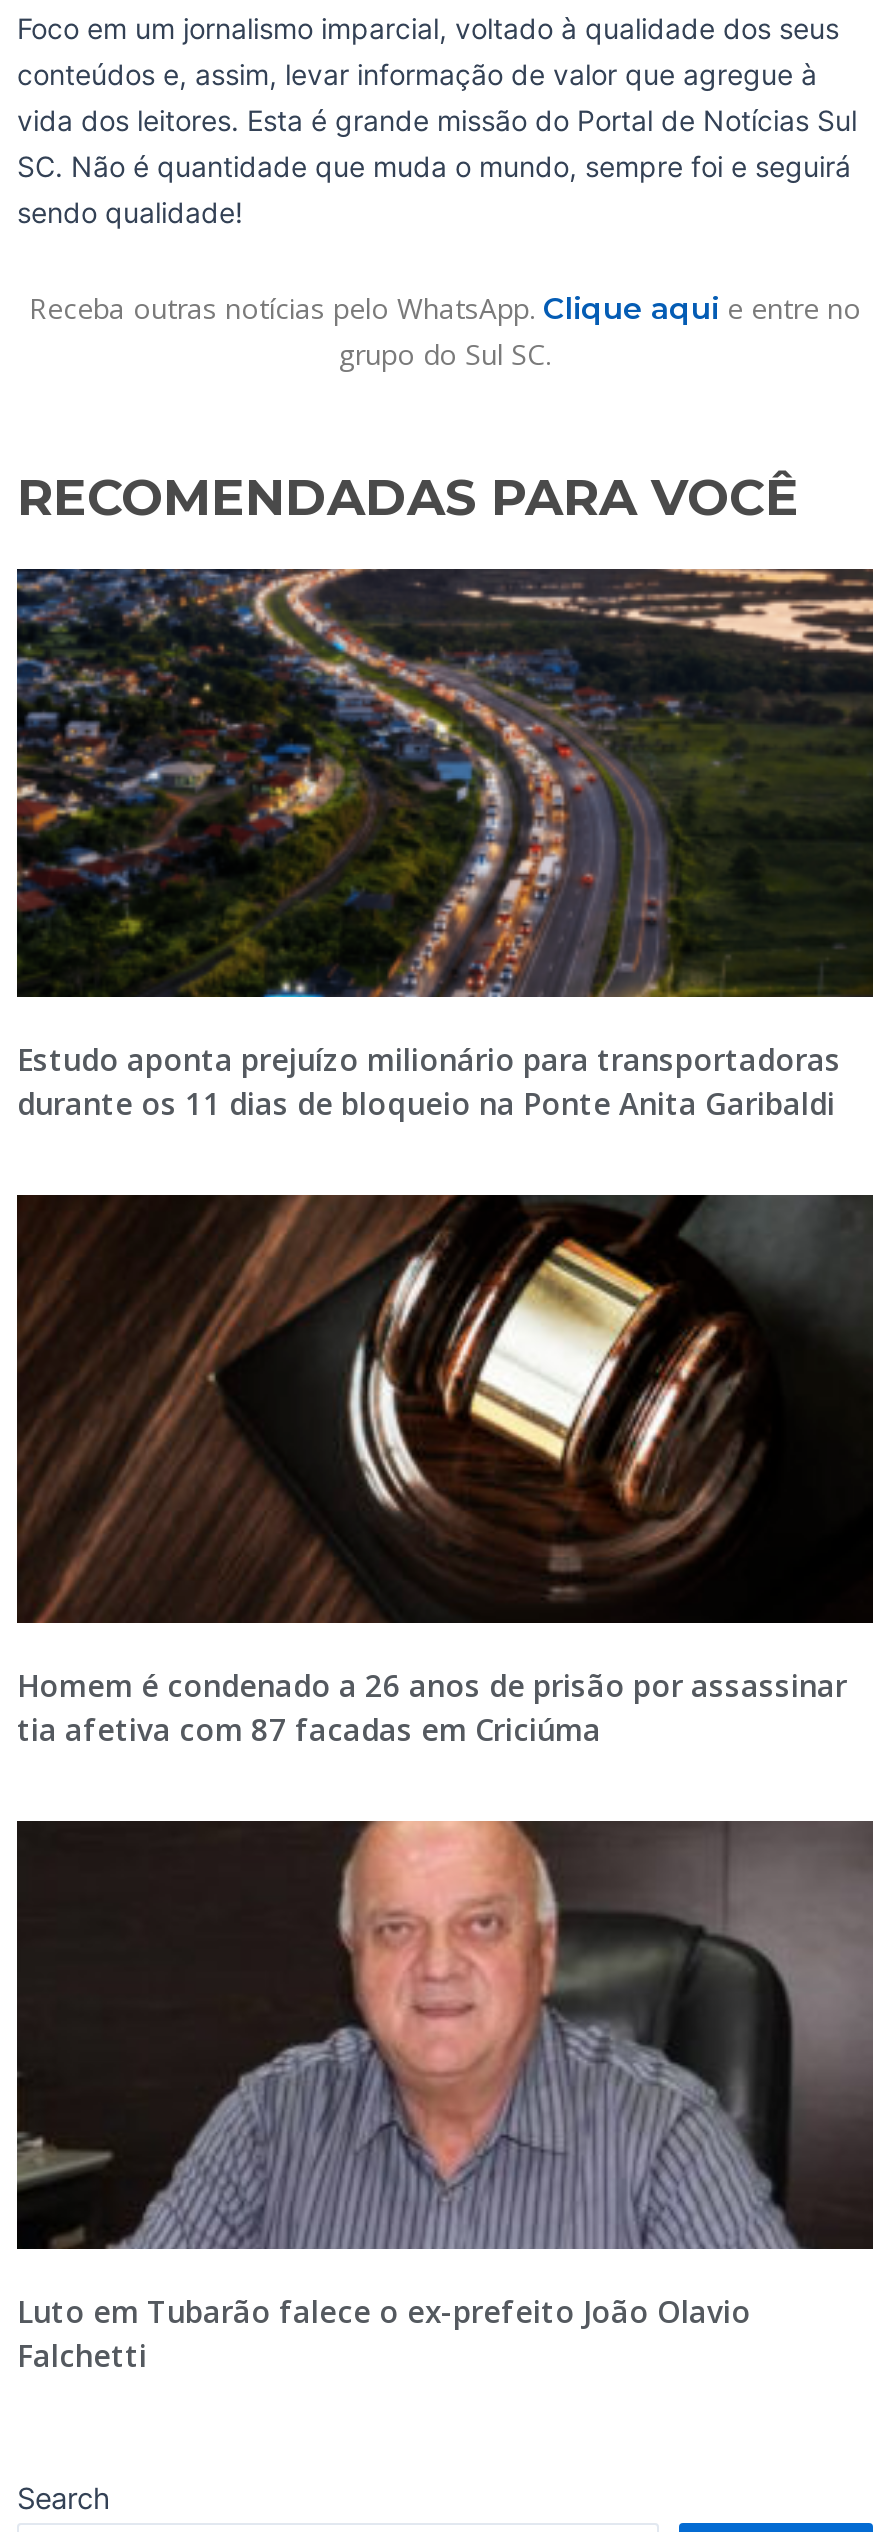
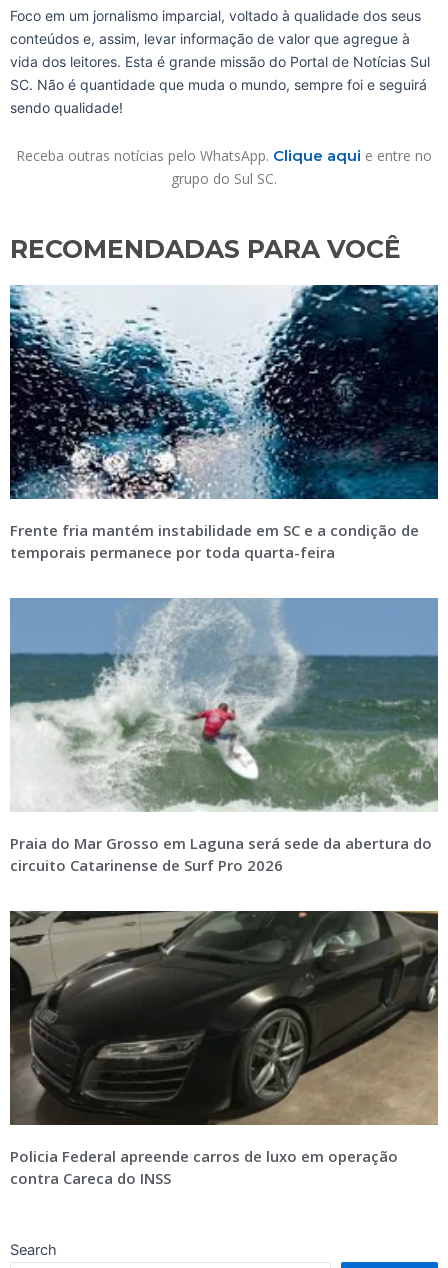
- [image]
- Estudo aponta prejuízo milionário para transportadoras
- durante os 11 dias de bloqueio na Ponte Anita Garibaldi
+ [image]
+ Frente fria mantém instabilidade em SC e a condição de
+ temporais permanece por toda quarta-feira

- [image]
- Homem é condenado a 26 anos de prisão por assassinar
- tia afetiva com 87 facadas em Criciúma
+ [image]
+ Praia do Mar Grosso em Laguna será sede da abertura do
+ circuito Catarinense de Surf Pro 2026

- [image]
- Luto em Tubarão falece o ex-prefeito João Olavio
- Falchetti
+ [image]
+ Policia Federal apreende carros de luxo em operação
+ contra Careca do INSS
